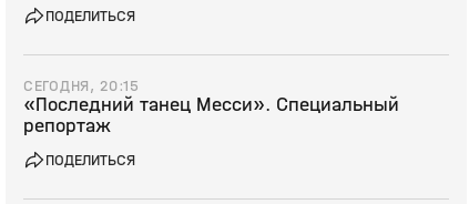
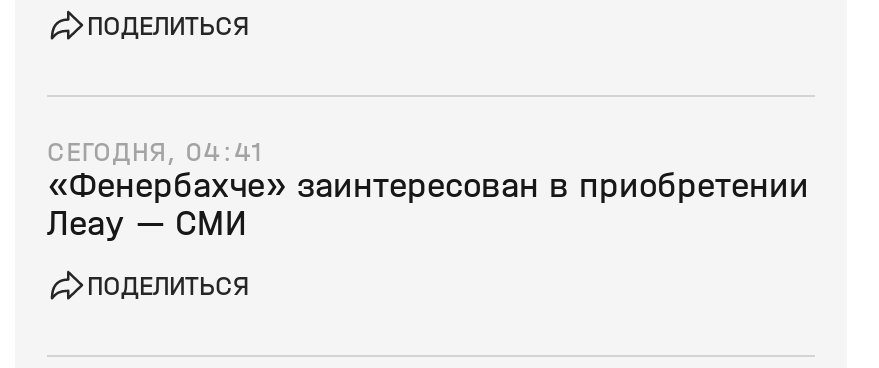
- СЕГОДНЯ, 20:15
- «Последний танец Месси». Специальный
- репортаж
+ СЕГОДНЯ, 04:41
+ «Фенербахче» заинтересован в приобретении
+ Леау — СМИ
